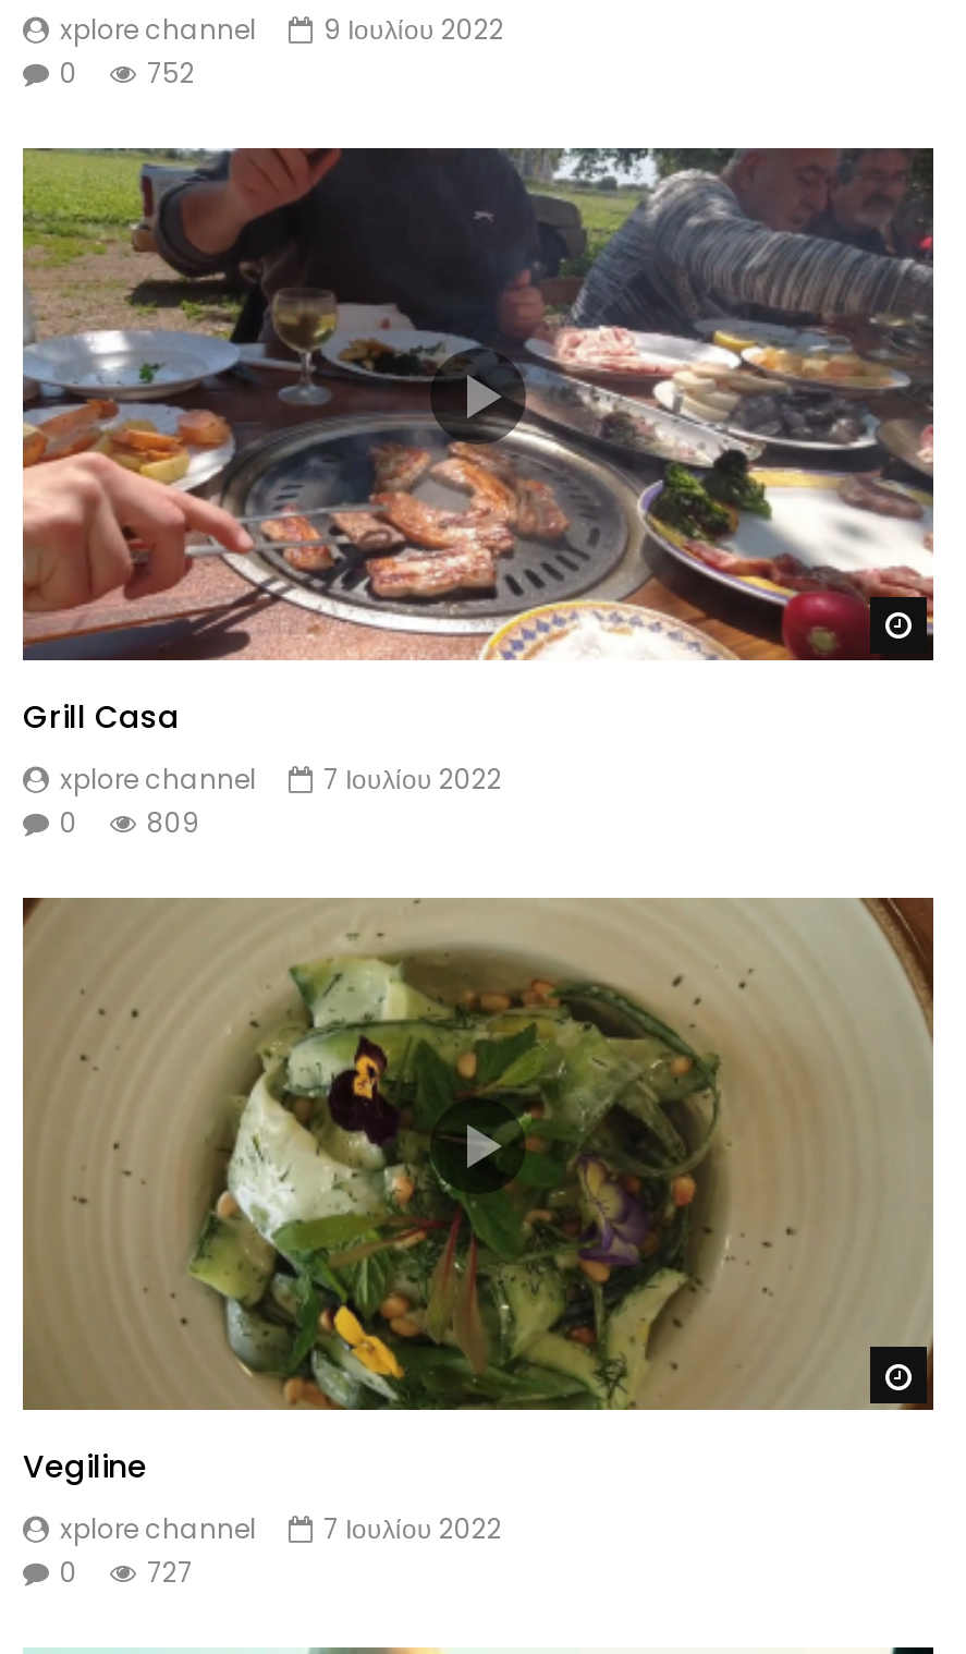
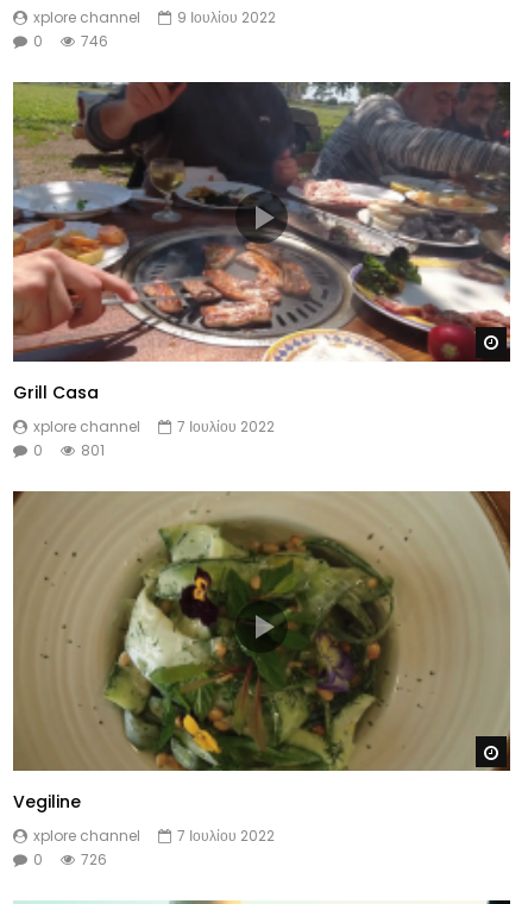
- 0 752
+ 0 746

- 0 809
+ 0 801

- 0 727
+ 0 726
